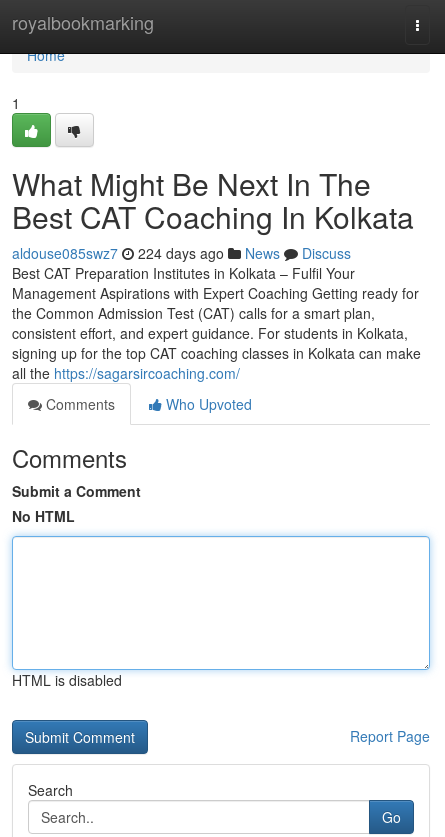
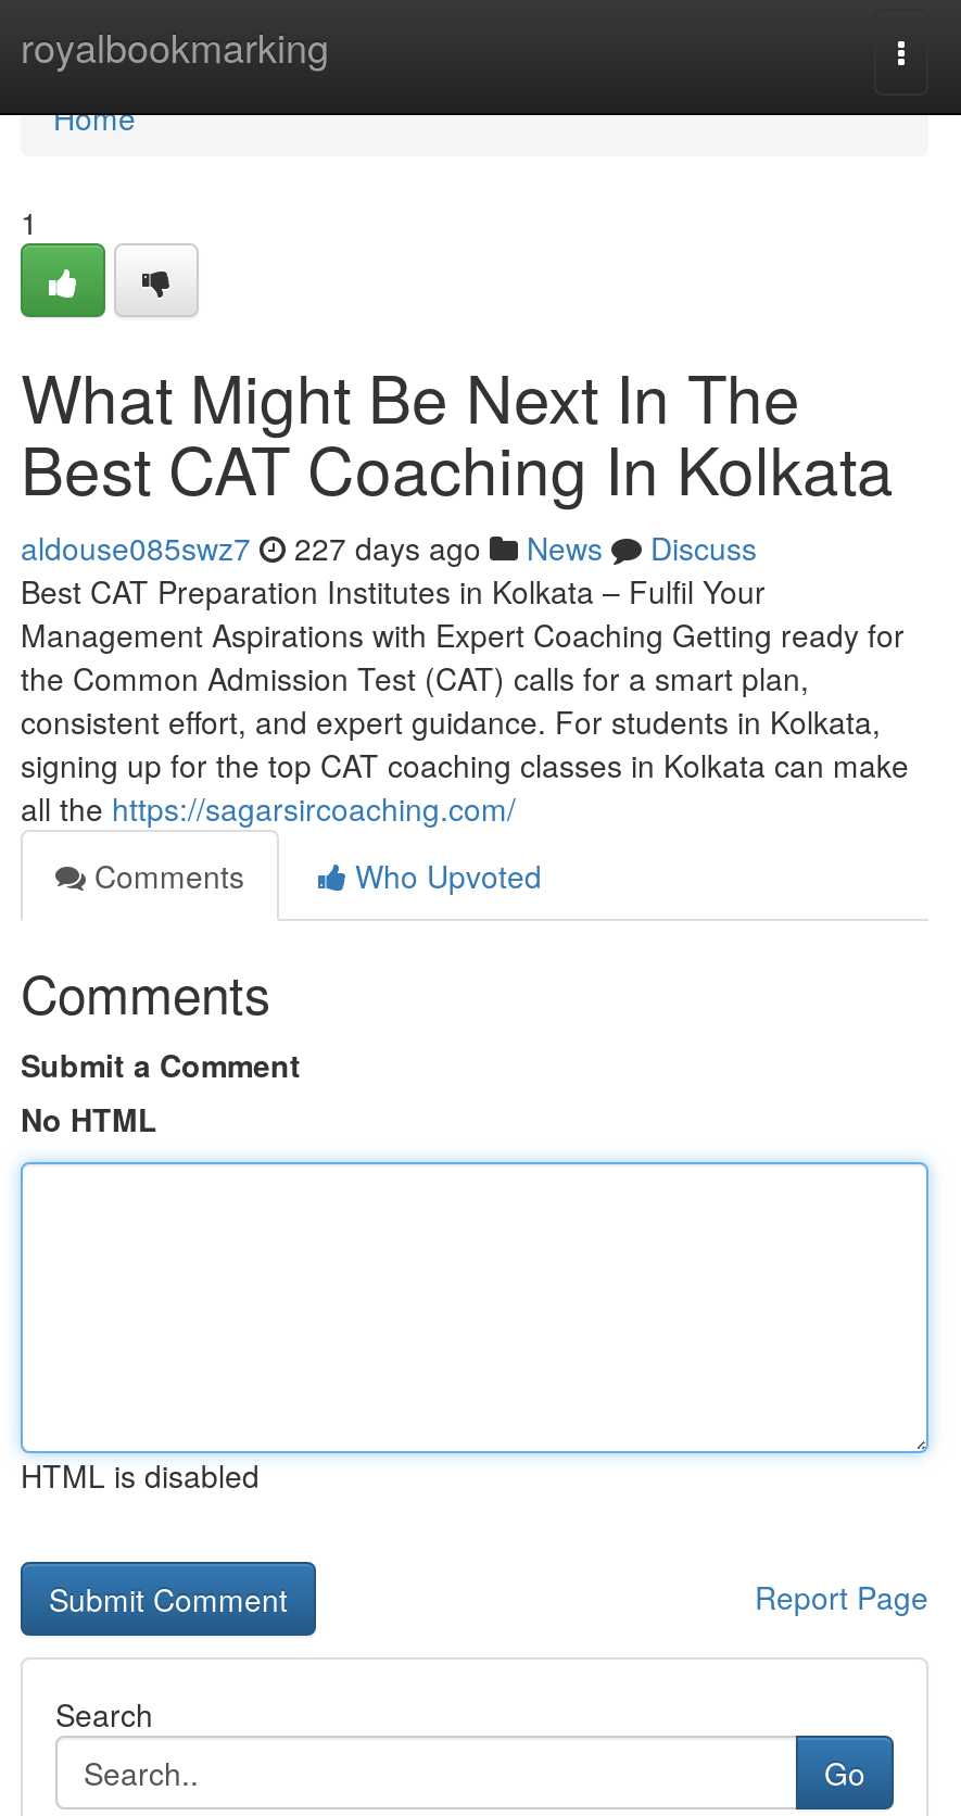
- aldouse085swz7 224 days ago News Discuss
+ aldouse085swz7 227 days ago News Discuss
